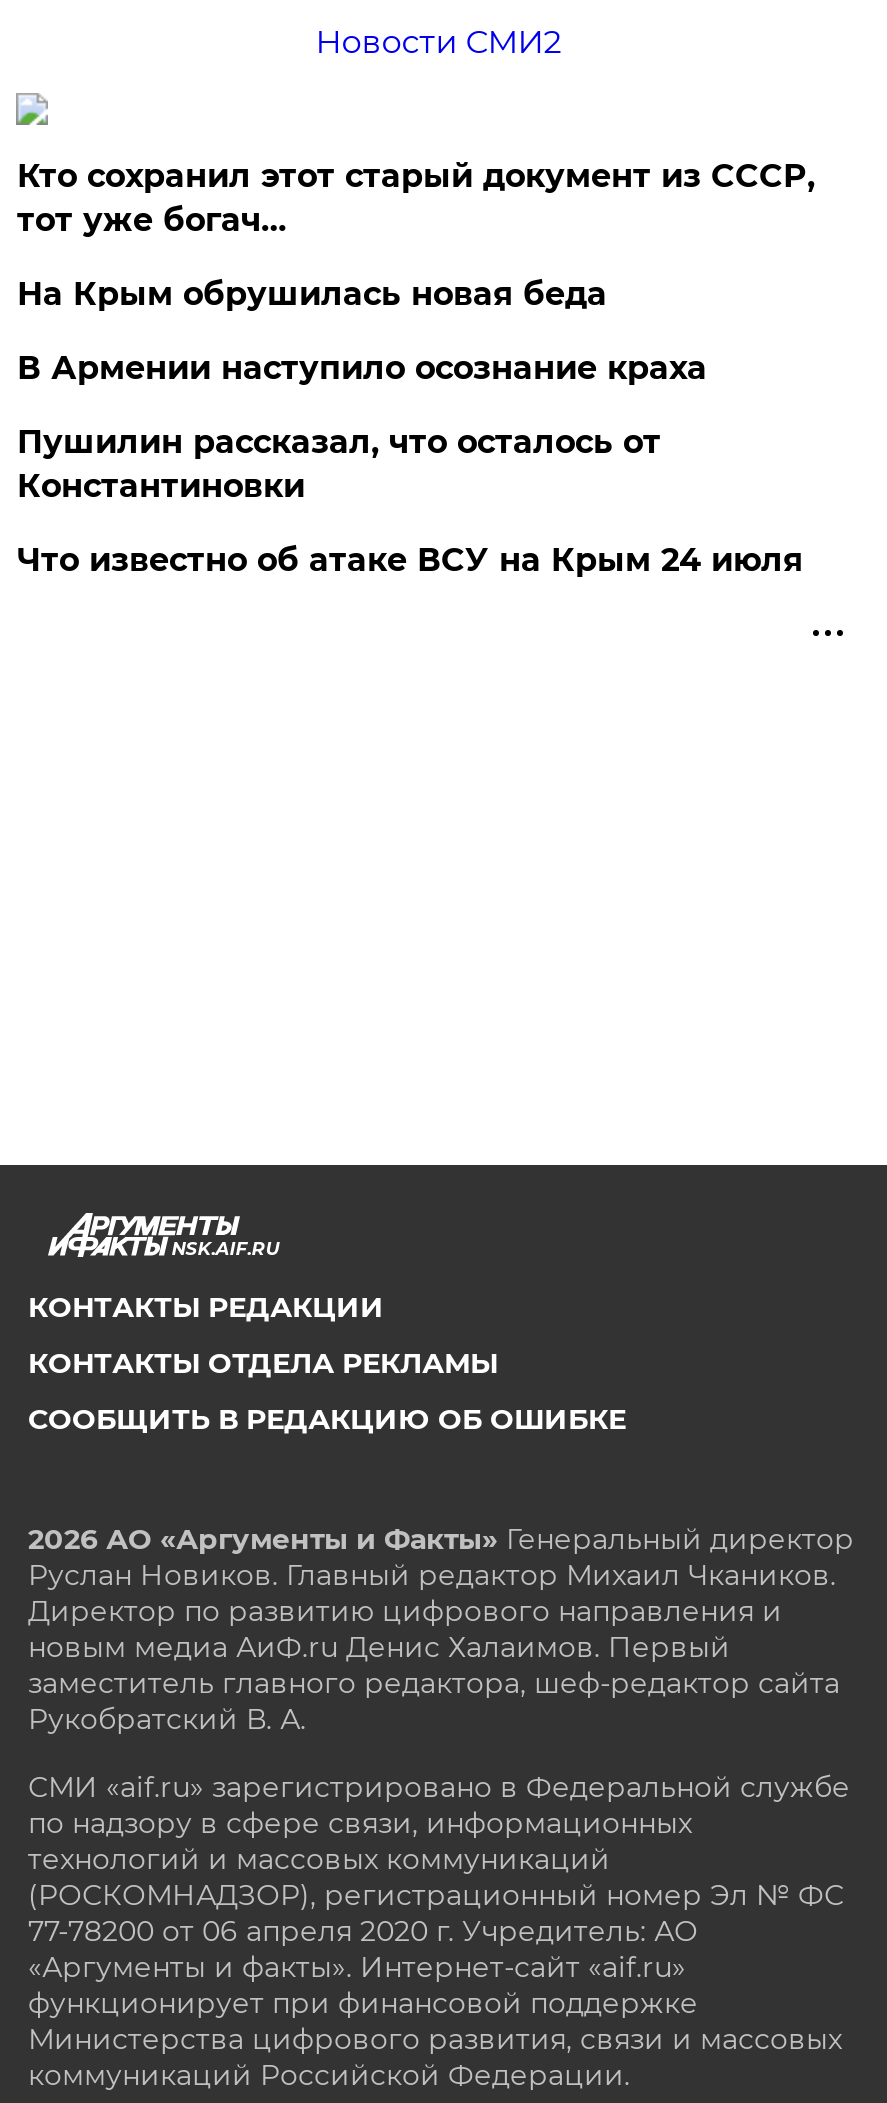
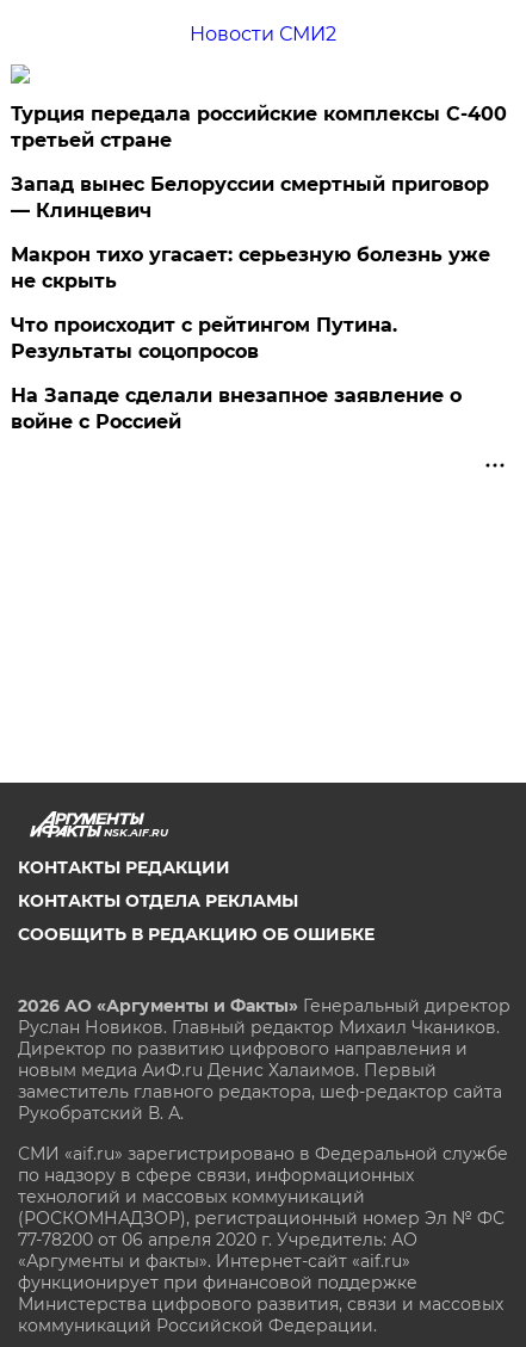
- Кто сохранил этот старый документ из СССР,
- тот уже богач…
+ Турция передала российские комплексы С-400
+ третьей стране

- На Крым обрушилась новая беда
+ Запад вынес Белоруссии смертный приговор
+ — Клинцевич

- В Армении наступило осознание краха
+ Макрон тихо угасает: серьезную болезнь уже
+ не скрыть

- Пушилин рассказал, что осталось от
- Константиновки
+ Что происходит с рейтингом Путина.
+ Результаты соцопросов

- Что известно об атаке ВСУ на Крым 24 июля
+ На Западе сделали внезапное заявление о
+ войне с Россией
